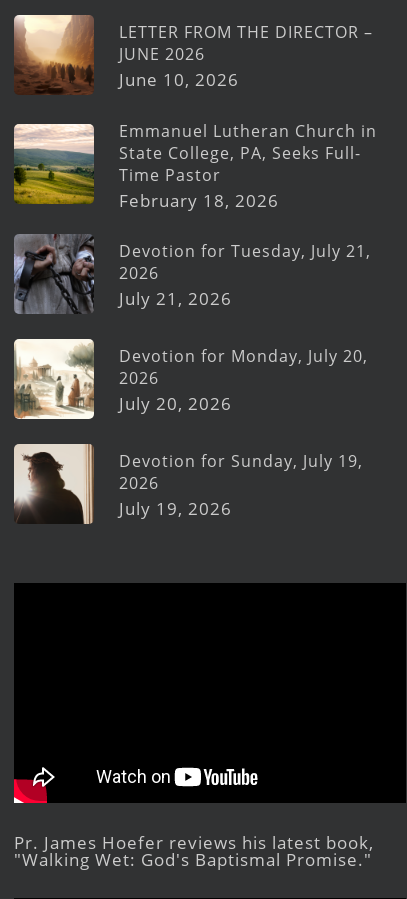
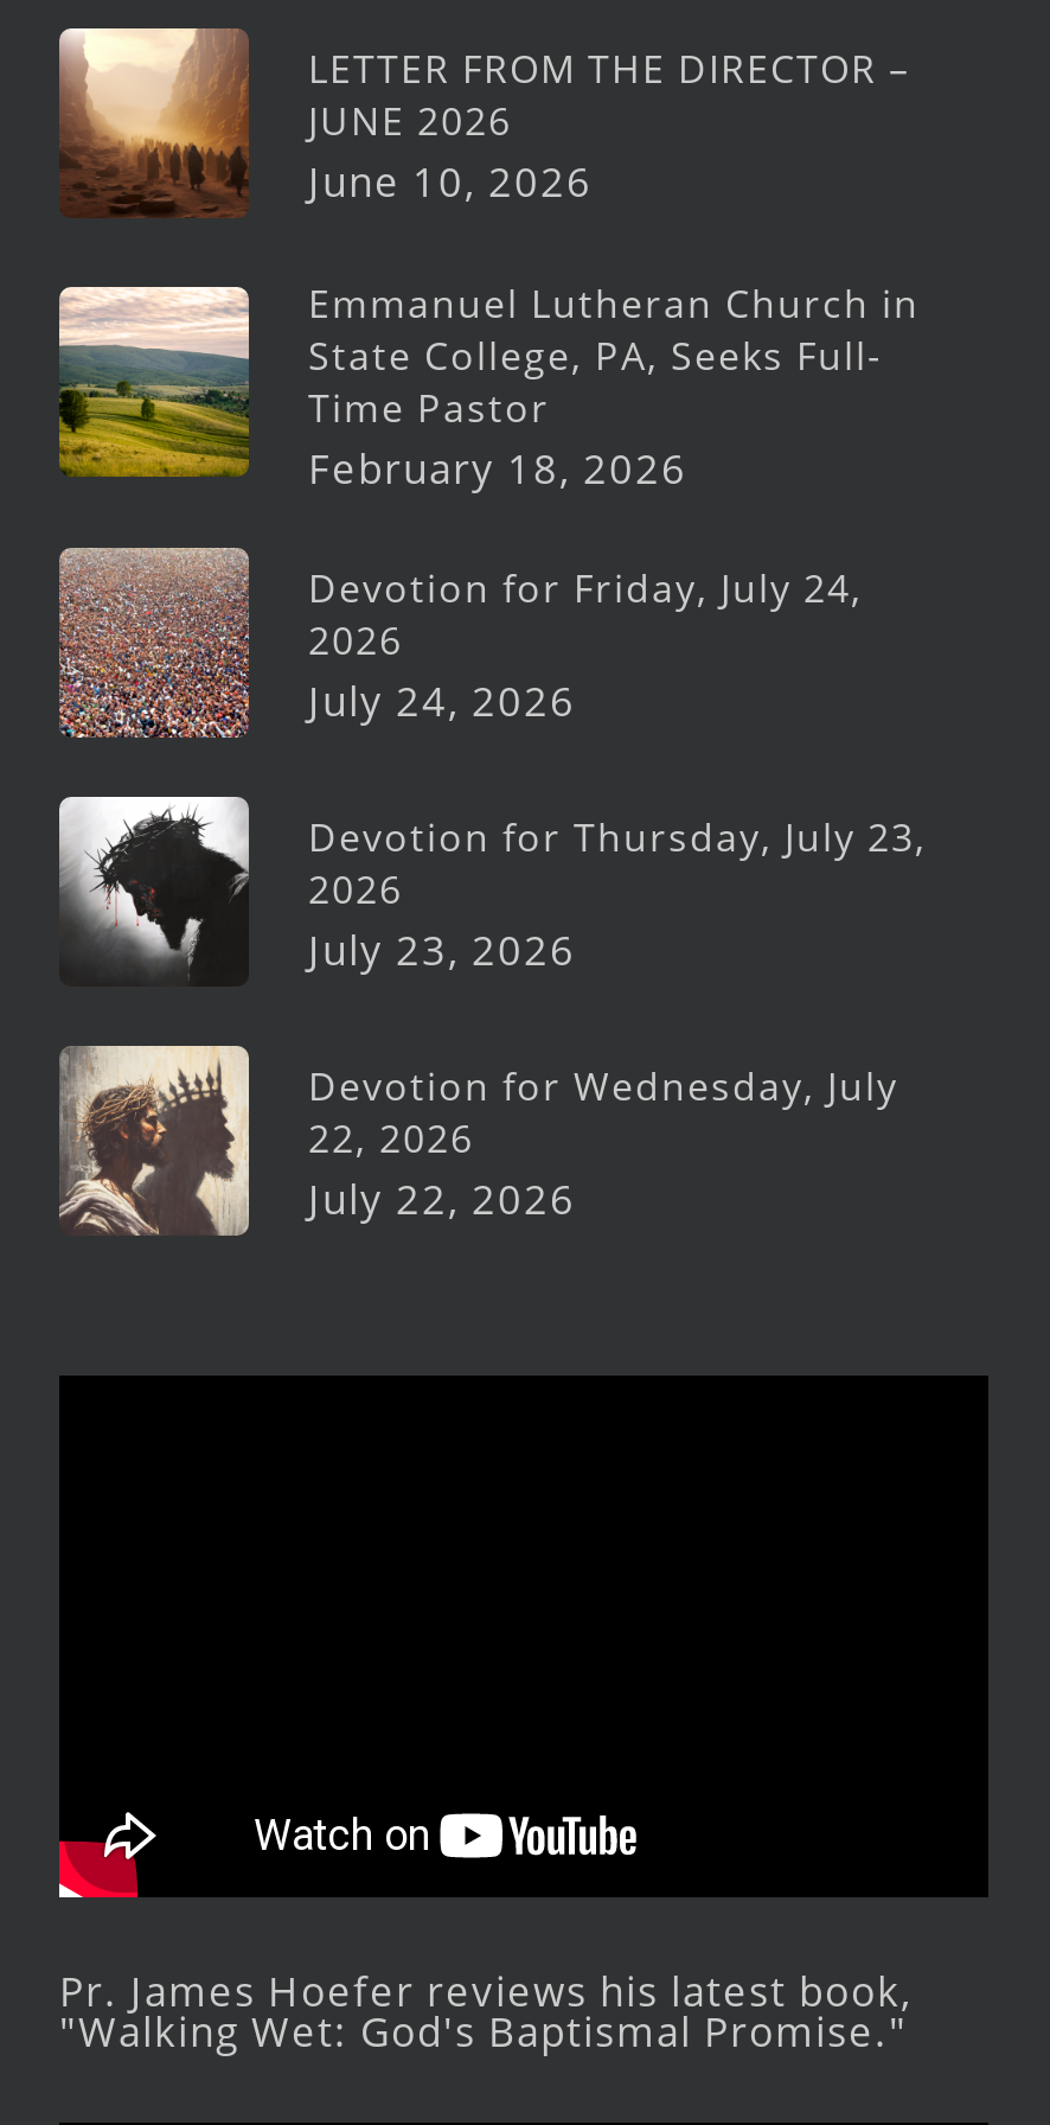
- [image]
- Devotion for Tuesday, July 21,
+ [image]
+ Devotion for Friday, July 24,

- July 21, 2026
+ July 24, 2026

- [image]
- Devotion for Monday, July 20,
+ [image]
+ Devotion for Thursday, July 23,

- July 20, 2026
+ July 23, 2026

- [image]
- Devotion for Sunday, July 19,
- 2026
- July 19, 2026
+ [image]
+ Devotion for Wednesday, July
+ 22, 2026
+ July 22, 2026
